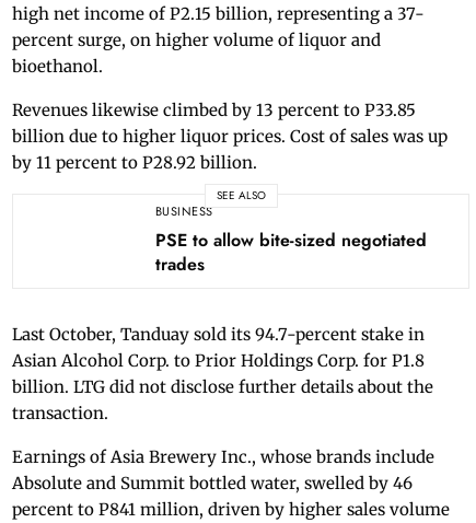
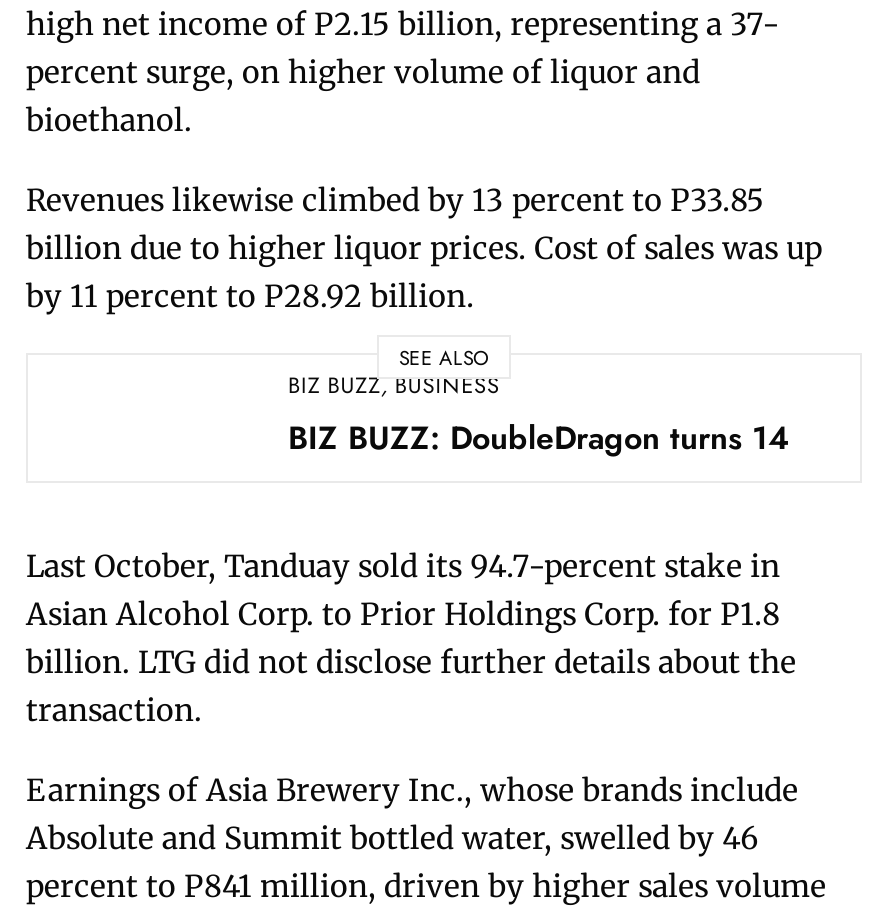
- BUSINESS
- PSE to allow bite-sized negotiated
- trades
+ BIZ BUZZ, BUSINESS
+ BIZ BUZZ: DoubleDragon turns 14
